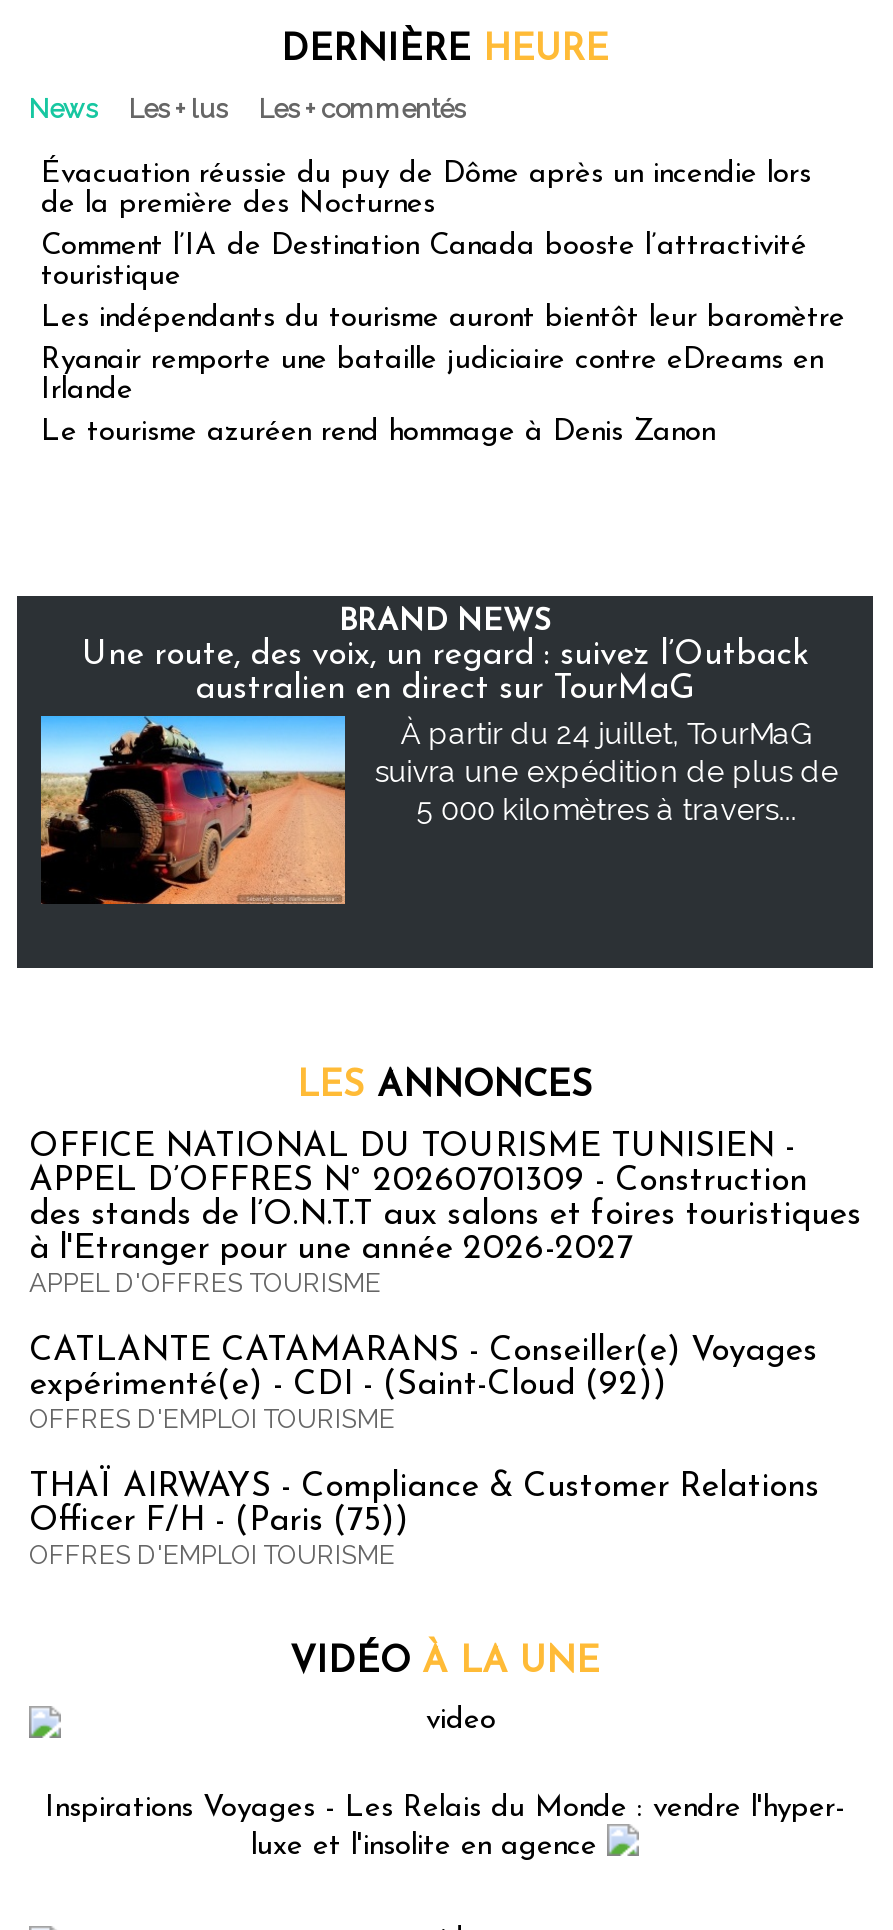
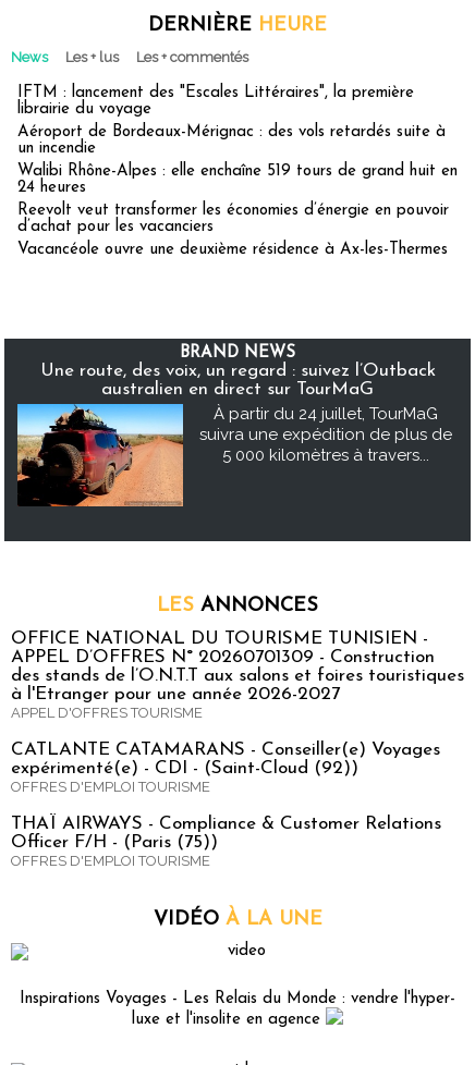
- Évacuation réussie du puy de Dôme après un incendie lors
- de la première des Nocturnes
- Comment l’IA de Destination Canada booste l’attractivité
- touristique
- Les indépendants du tourisme auront bientôt leur baromètre
- Ryanair remporte une bataille judiciaire contre eDreams en
- Irlande
- Le tourisme azuréen rend hommage à Denis Zanon
+ IFTM : lancement des "Escales Littéraires", la première
+ librairie du voyage
+ Aéroport de Bordeaux-Mérignac : des vols retardés suite à
+ un incendie
+ Walibi Rhône-Alpes : elle enchaîne 519 tours de grand huit en
+ 24 heures
+ Reevolt veut transformer les économies d’énergie en pouvoir
+ d’achat pour les vacanciers
+ Vacancéole ouvre une deuxième résidence à Ax-les-Thermes
